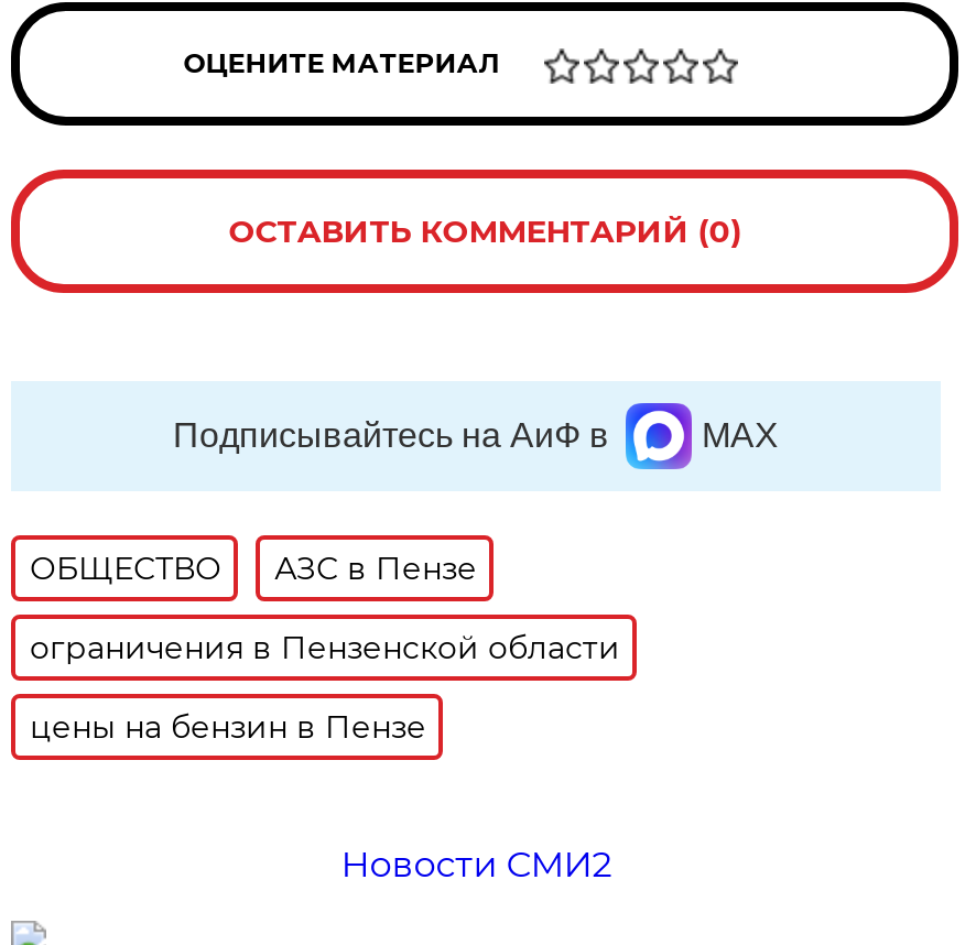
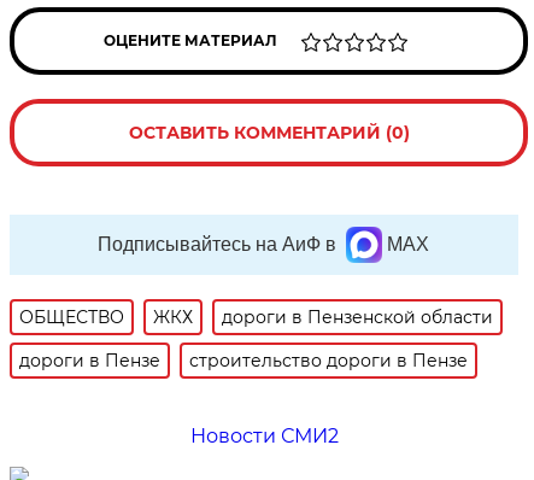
- АЗС в Пензе
- ограничения в Пензенской области
- цены на бензин в Пензе
+ ЖКХ
+ дороги в Пензенской области
+ дороги в Пензе
+ строительство дороги в Пензе
